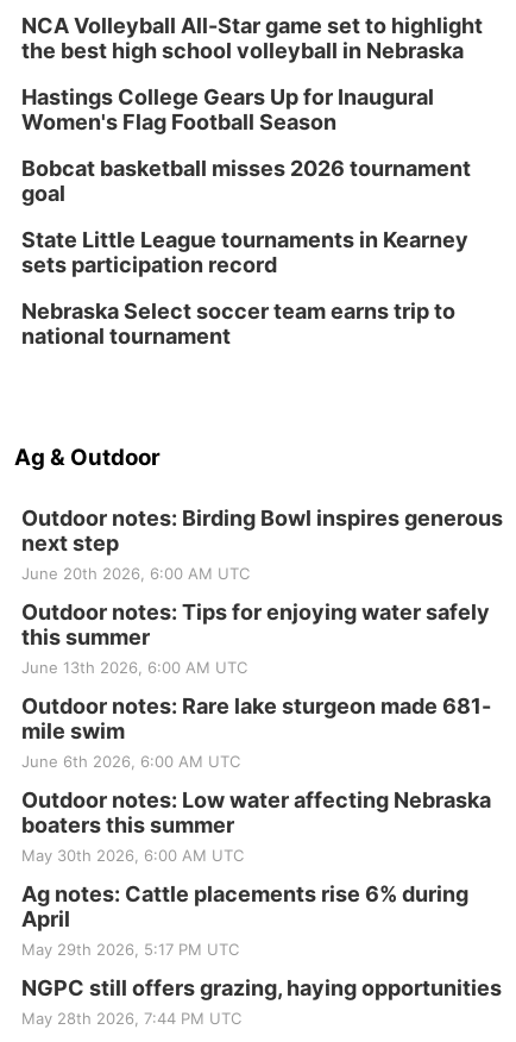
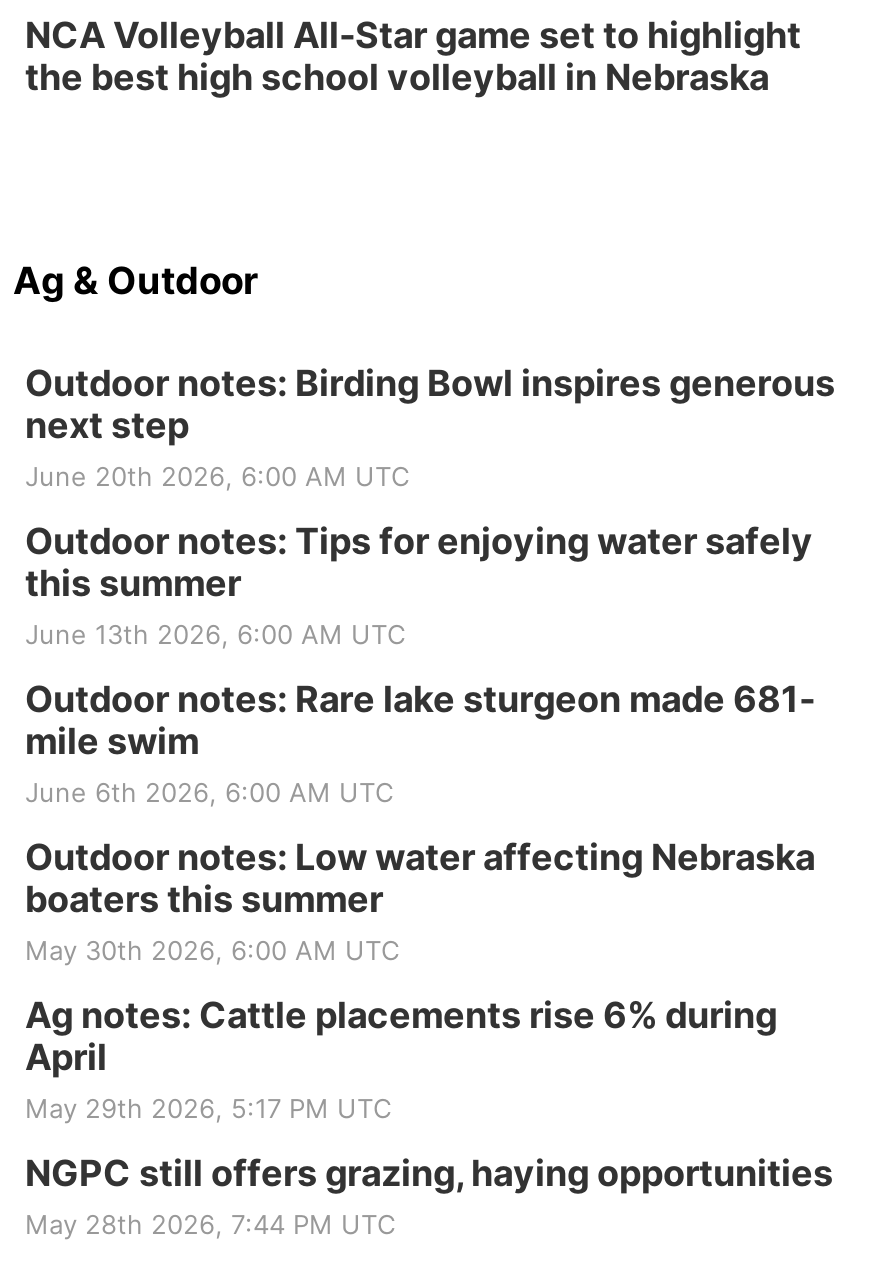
- Hastings College Gears Up for Inaugural
- Women's Flag Football Season
- Bobcat basketball misses 2026 tournament
- goal
- State Little League tournaments in Kearney
- sets participation record
- Nebraska Select soccer team earns trip to
- national tournament
